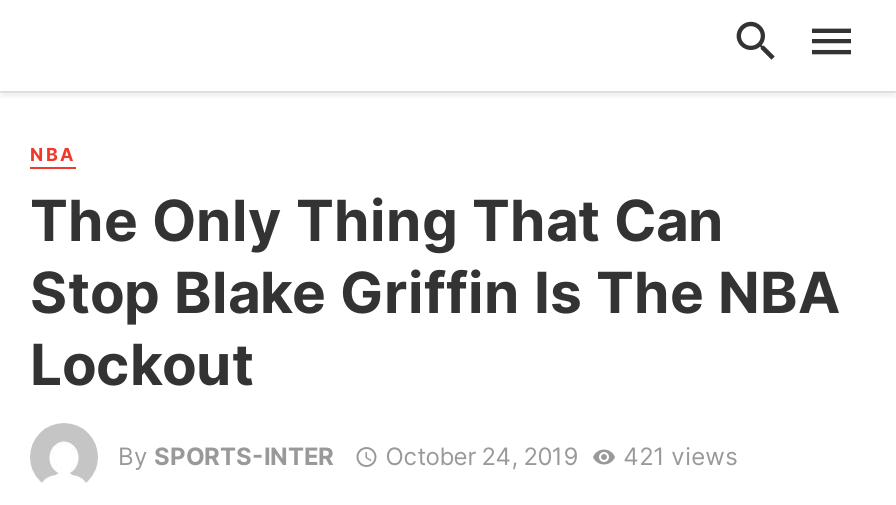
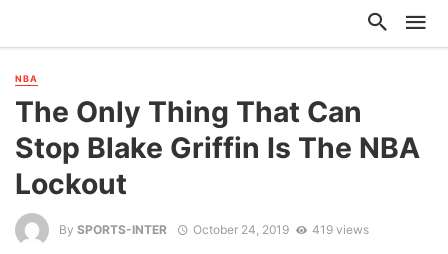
- By SPORTS-INTER October 24, 2019 421 views
+ By SPORTS-INTER October 24, 2019 419 views
